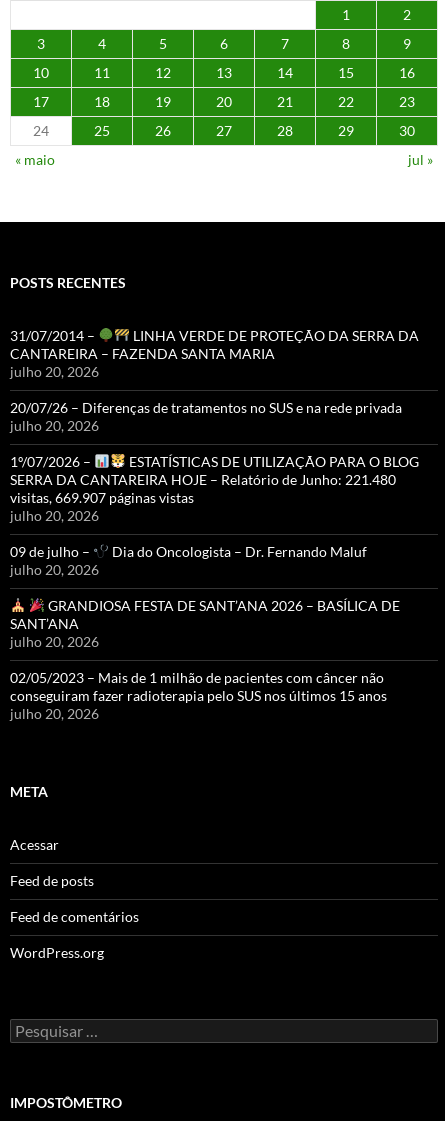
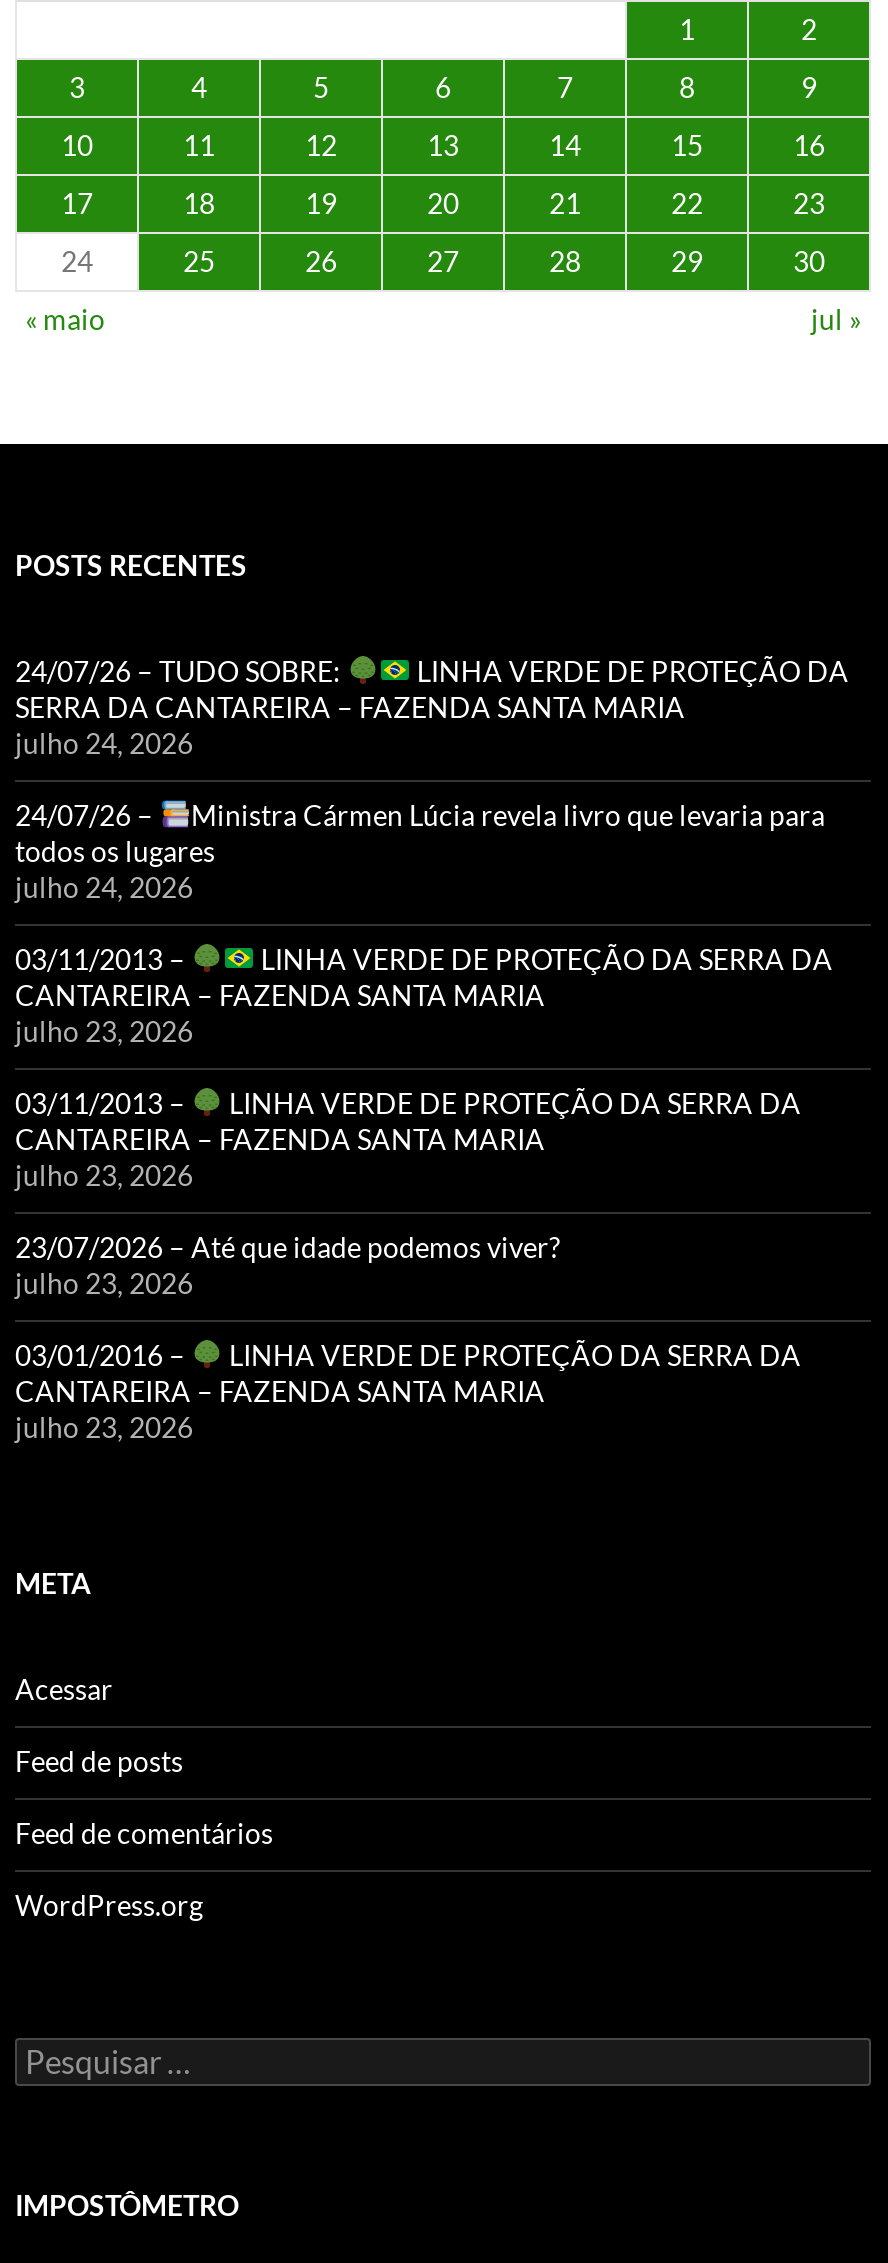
- 31/07/2014 –
+ 24/07/26 – TUDO SOBRE:
+ LINHA VERDE DE PROTEÇÃO DA
+ SERRA DA CANTAREIRA – FAZENDA SANTA MARIA
+ julho 24, 2026
+ 24/07/26 –
+ Ministra Cármen Lúcia revela livro que levaria para
+ todos os lugares
+ julho 24, 2026
+ 03/11/2013 –

moved down: LINHA VERDE DE PROTEÇÃO DA SERRA DA | CANTAREIRA – FAZENDA SANTA MARIA

- julho 20, 2026
- 20/07/26 – Diferenças de tratamentos no SUS e na rede privada
- julho 20, 2026
- 1º/07/2026 –
- ESTATÍSTICAS DE UTILIZAÇÃO PARA O BLOG
- SERRA DA CANTAREIRA HOJE – Relatório de Junho: 221.480
- visitas, 669.907 páginas vistas
- julho 20, 2026
- 09 de julho –
- Dia do Oncologista – Dr. Fernando Maluf
- julho 20, 2026
- GRANDIOSA FESTA DE SANT’ANA 2026 – BASÍLICA DE
- SANT’ANA
- julho 20, 2026
- 02/05/2023 – Mais de 1 milhão de pacientes com câncer não
- conseguiram fazer radioterapia pelo SUS nos últimos 15 anos
- julho 20, 2026
+ julho 23, 2026
+ 03/11/2013 –
+ LINHA VERDE DE PROTEÇÃO DA SERRA DA
+ CANTAREIRA – FAZENDA SANTA MARIA
+ julho 23, 2026
+ 23/07/2026 – Até que idade podemos viver?
+ julho 23, 2026
+ 03/01/2016 –
+ LINHA VERDE DE PROTEÇÃO DA SERRA DA
+ CANTAREIRA – FAZENDA SANTA MARIA
+ julho 23, 2026
